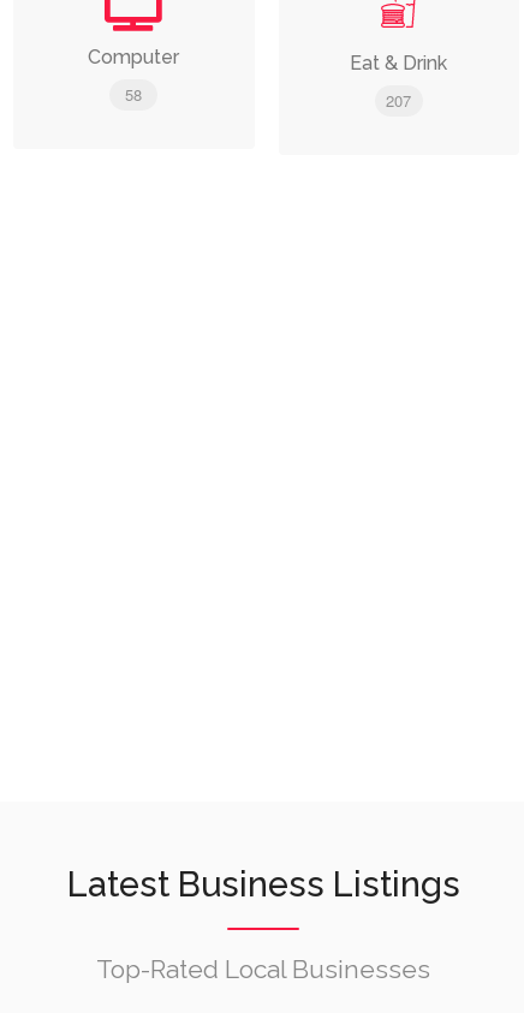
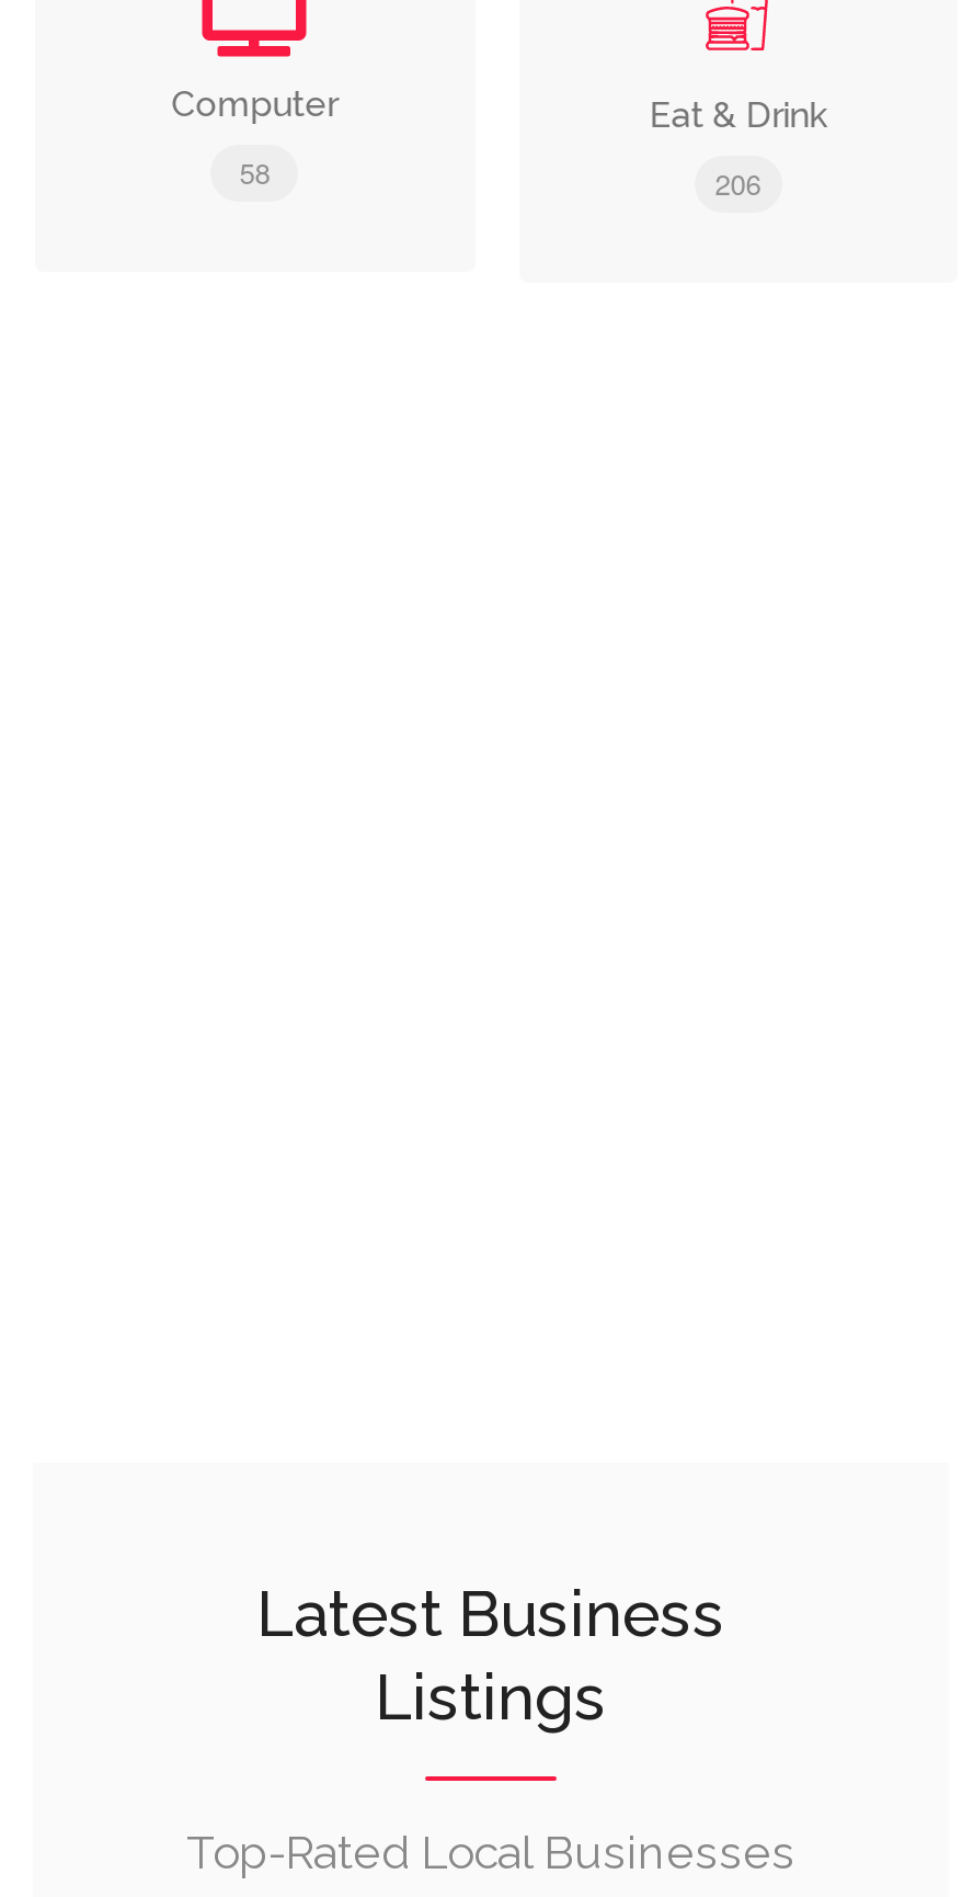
- 207
+ 206
